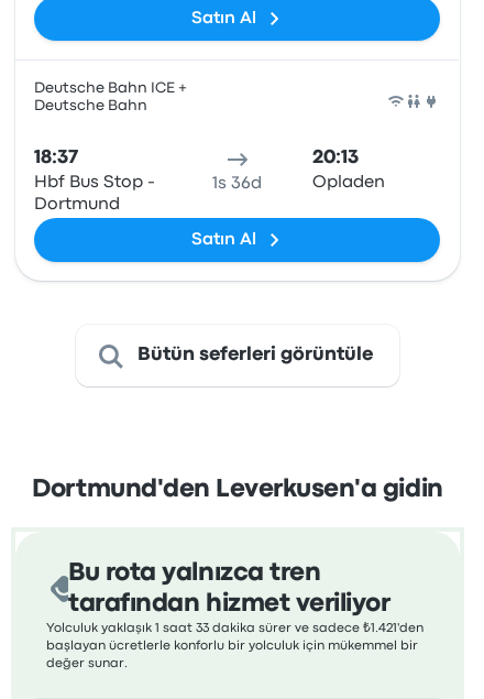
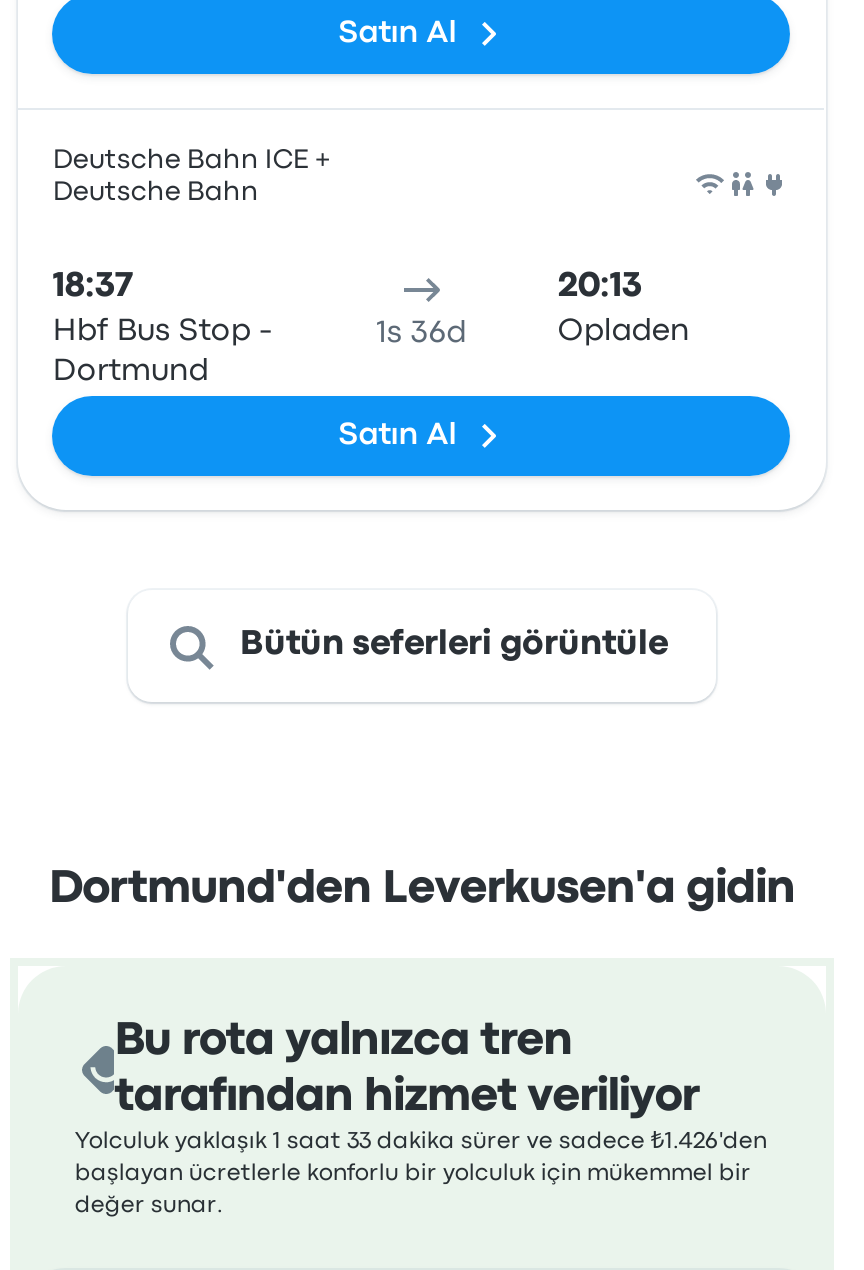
- Yolculuk yaklaşık 1 saat 33 dakika sürer ve sadece ₺1.421'den
+ Yolculuk yaklaşık 1 saat 33 dakika sürer ve sadece ₺1.426'den
